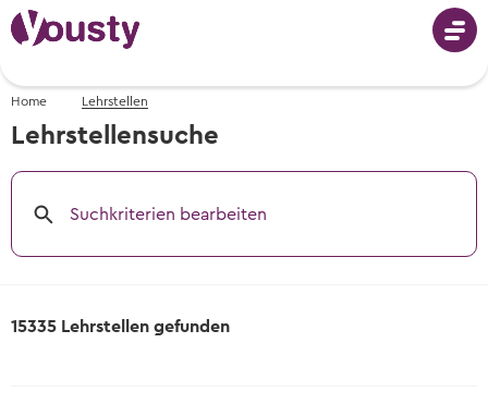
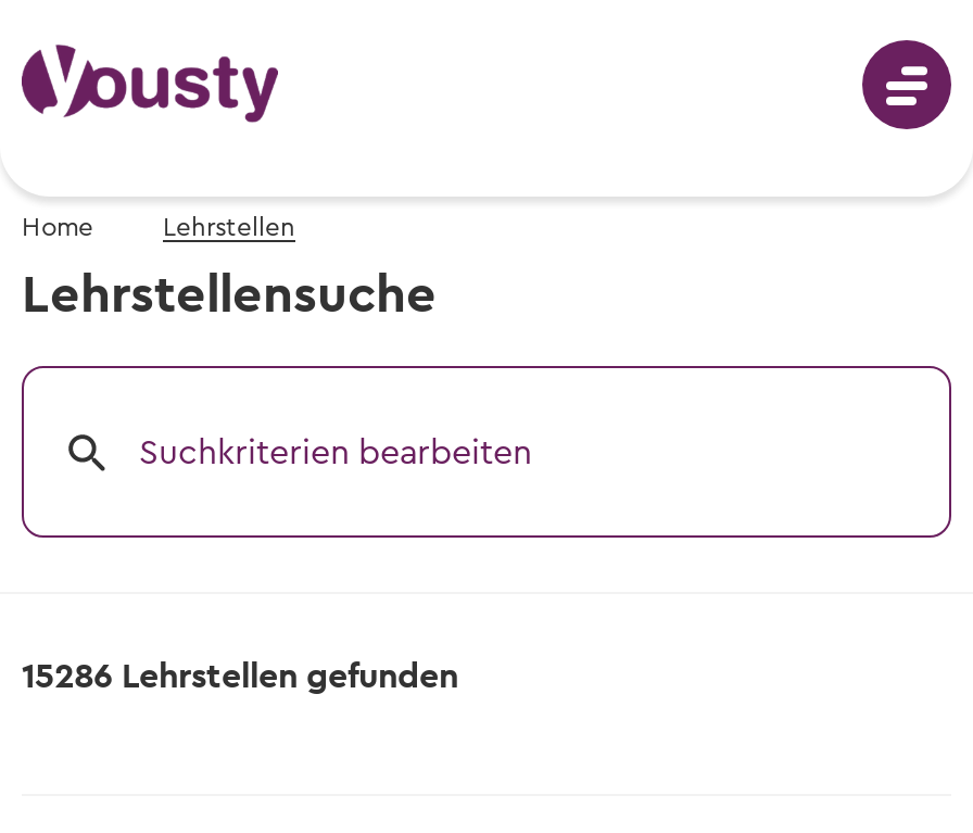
- 15335 Lehrstellen gefunden
+ 15286 Lehrstellen gefunden
